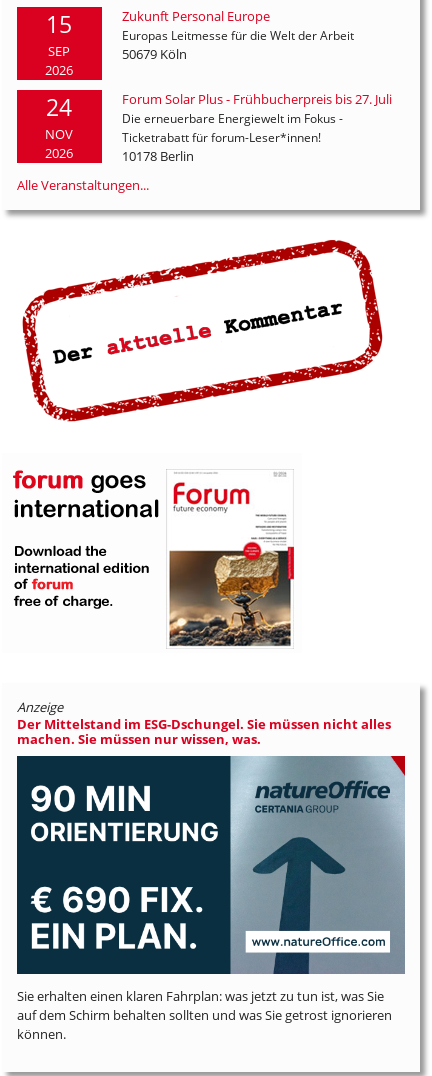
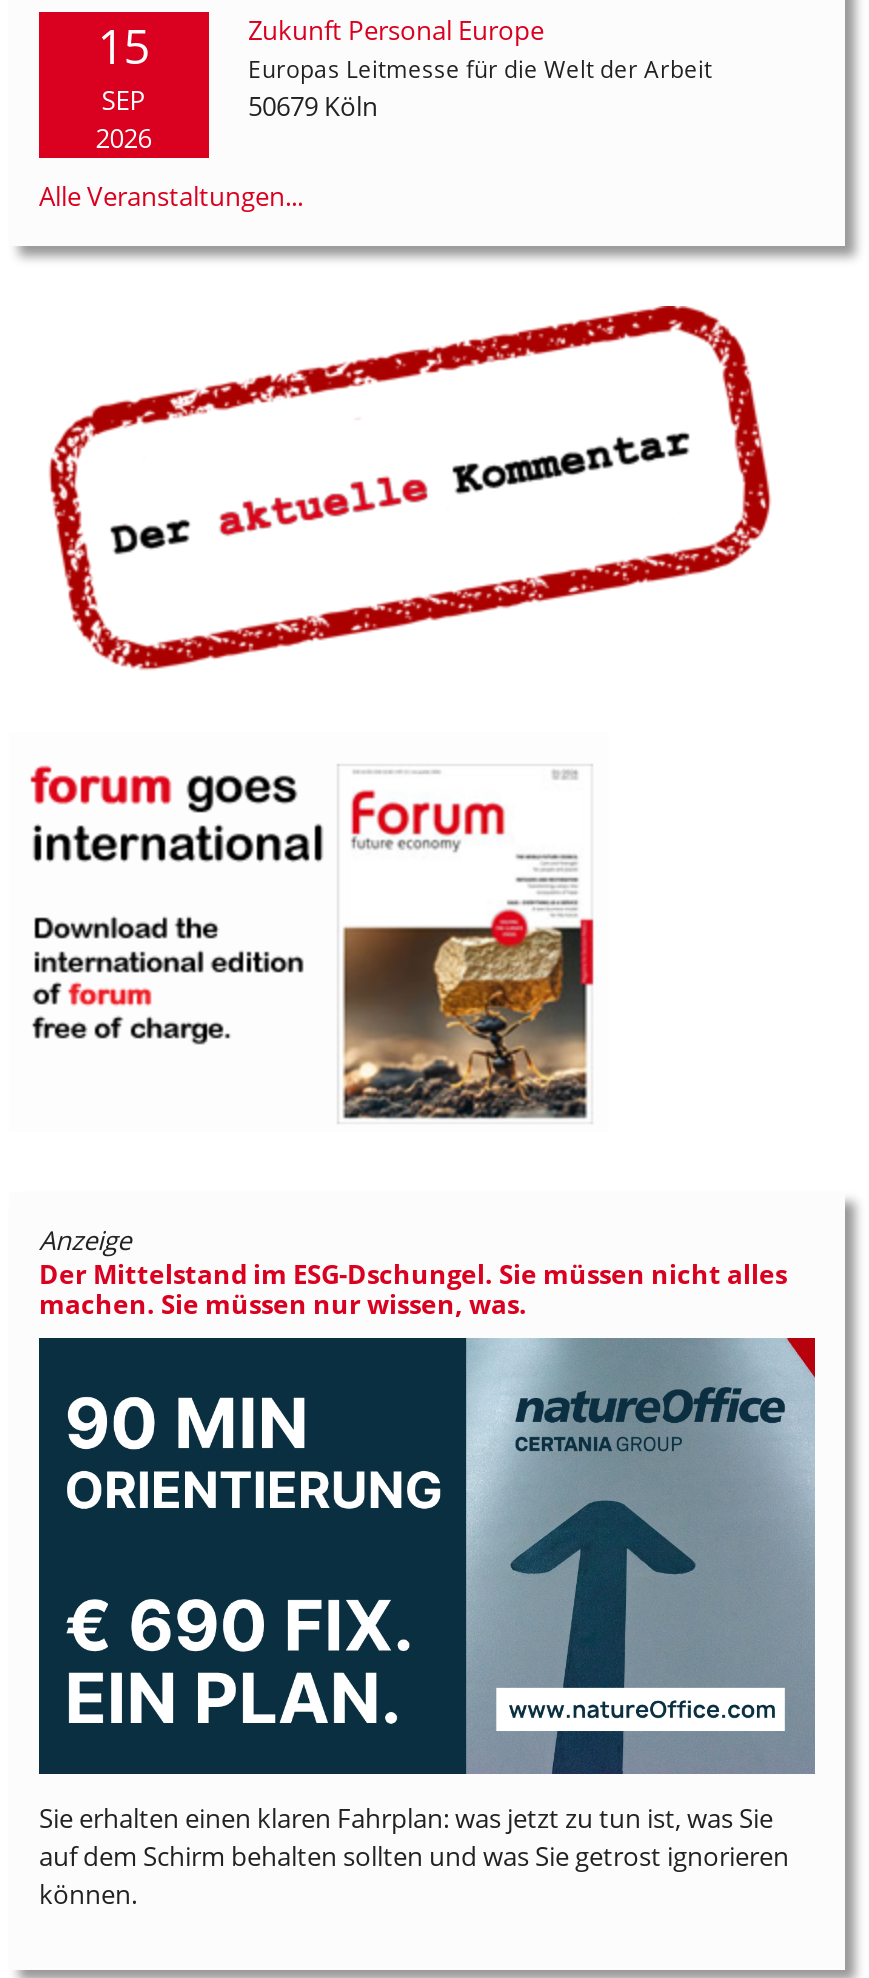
- 24
- NOV
- 2026

- Forum Solar Plus - Frühbucherpreis bis 27. Juli
- Die erneuerbare Energiewelt im Fokus -
- Ticketrabatt für forum-Leser*innen!
- 10178 Berlin
